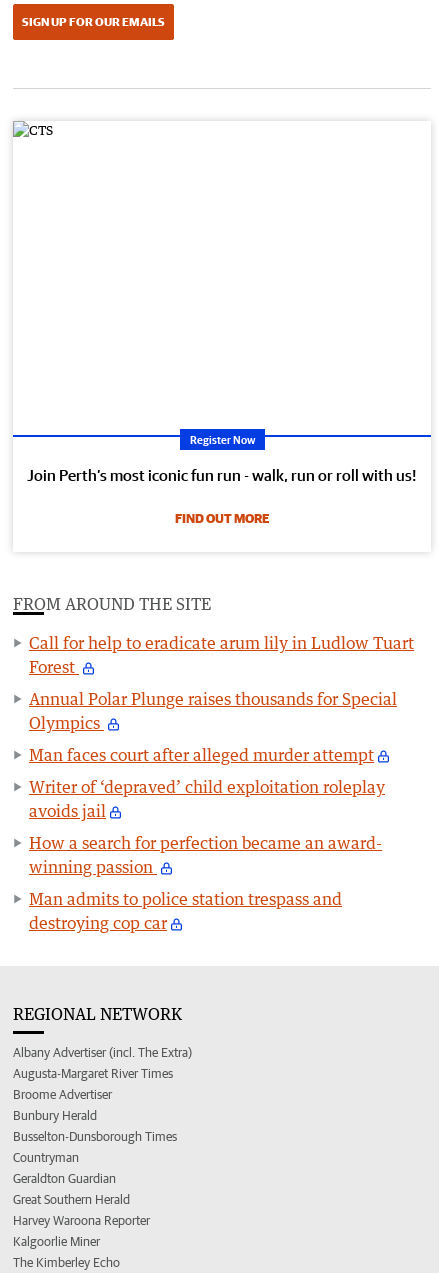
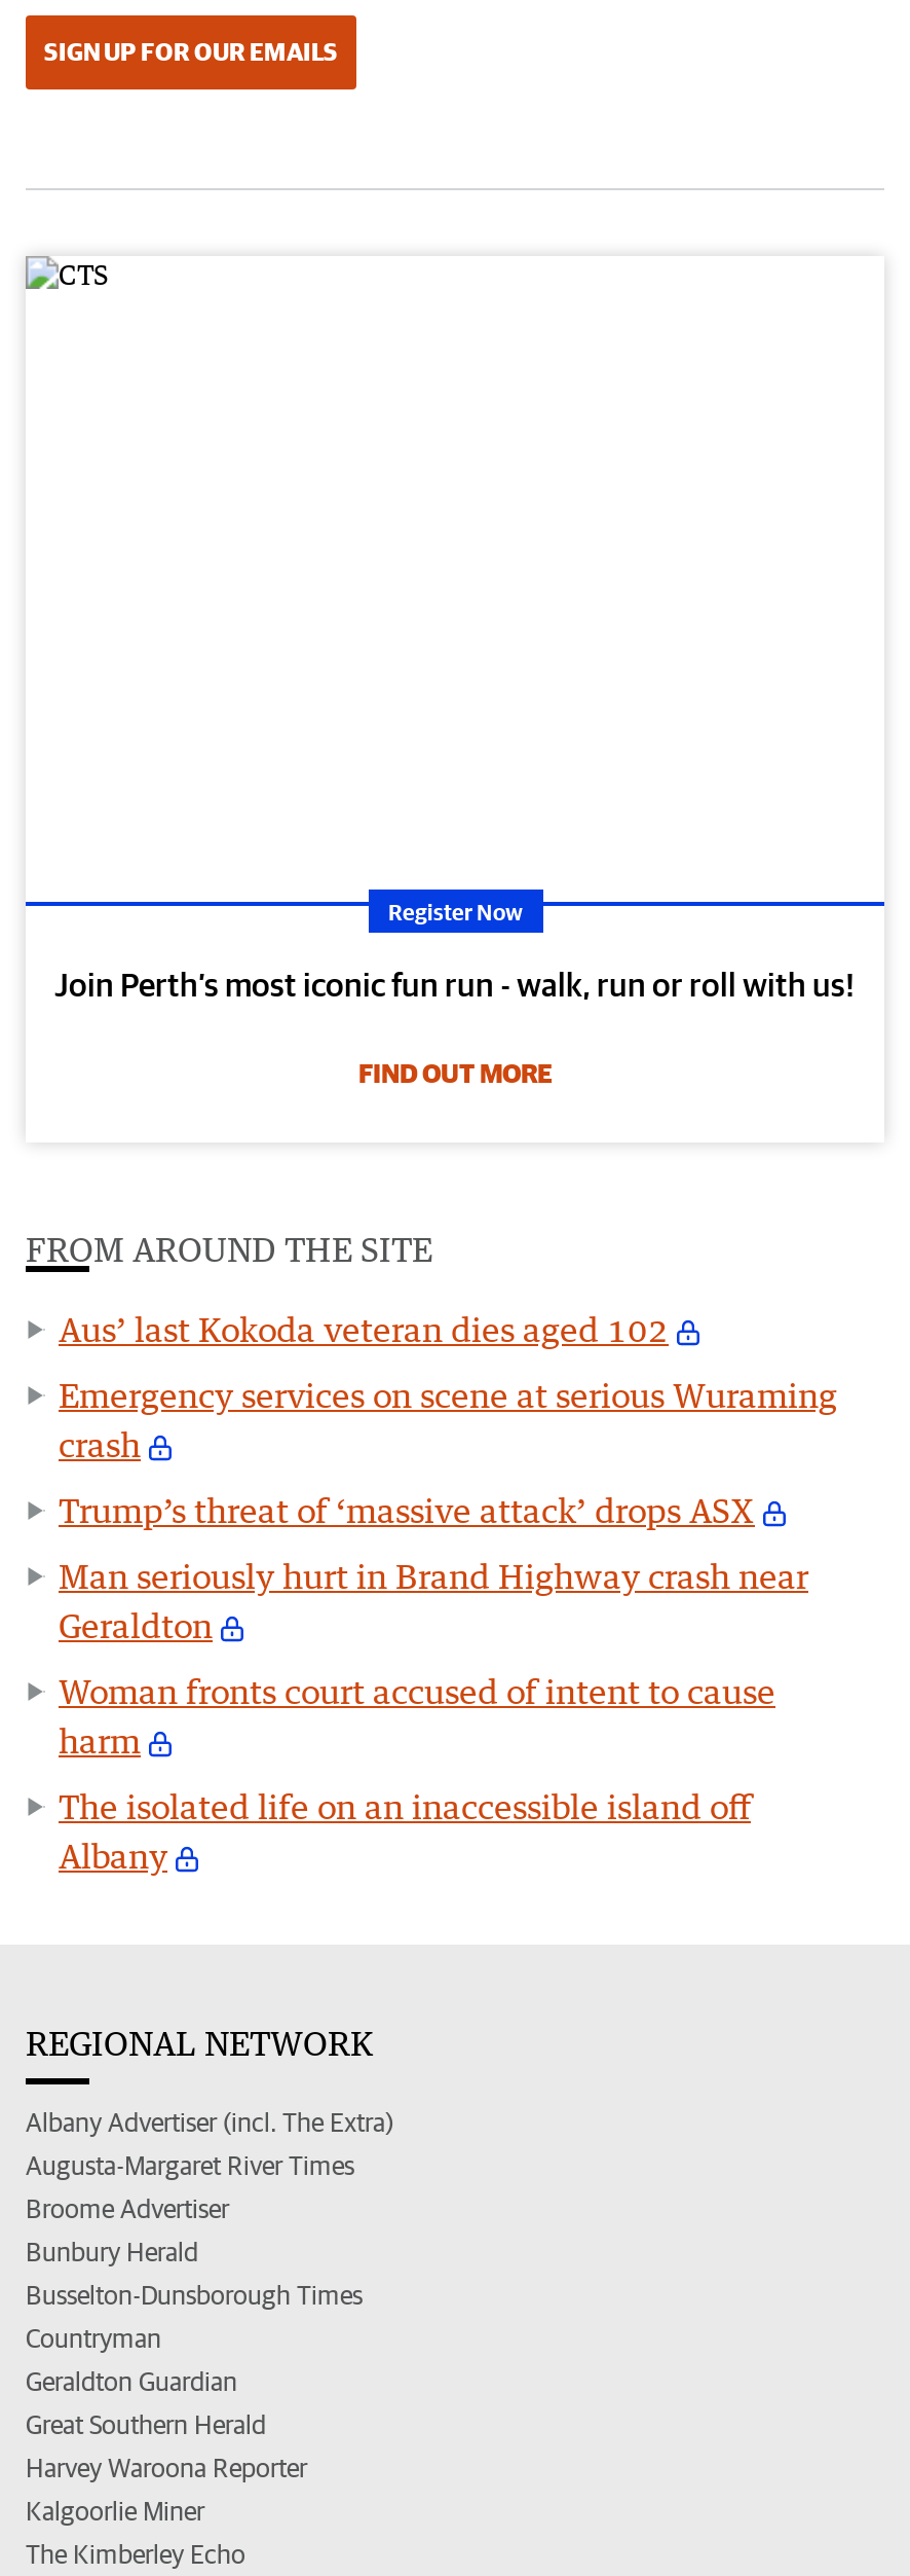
- Call for help to eradicate arum lily in Ludlow Tuart
- Forest
+ Aus’ last Kokoda veteran dies aged 102

- Annual Polar Plunge raises thousands for Special
- Olympics
+ Emergency services on scene at serious Wuraming
+ crash

- Man faces court after alleged murder attempt
+ Trump’s threat of ‘massive attack’ drops ASX

- Writer of ‘depraved’ child exploitation roleplay
- avoids jail
+ Man seriously hurt in Brand Highway crash near
+ Geraldton

- How a search for perfection became an award-
- winning passion
+ Woman fronts court accused of intent to cause
+ harm

- Man admits to police station trespass and
- destroying cop car
+ The isolated life on an inaccessible island off
+ Albany
